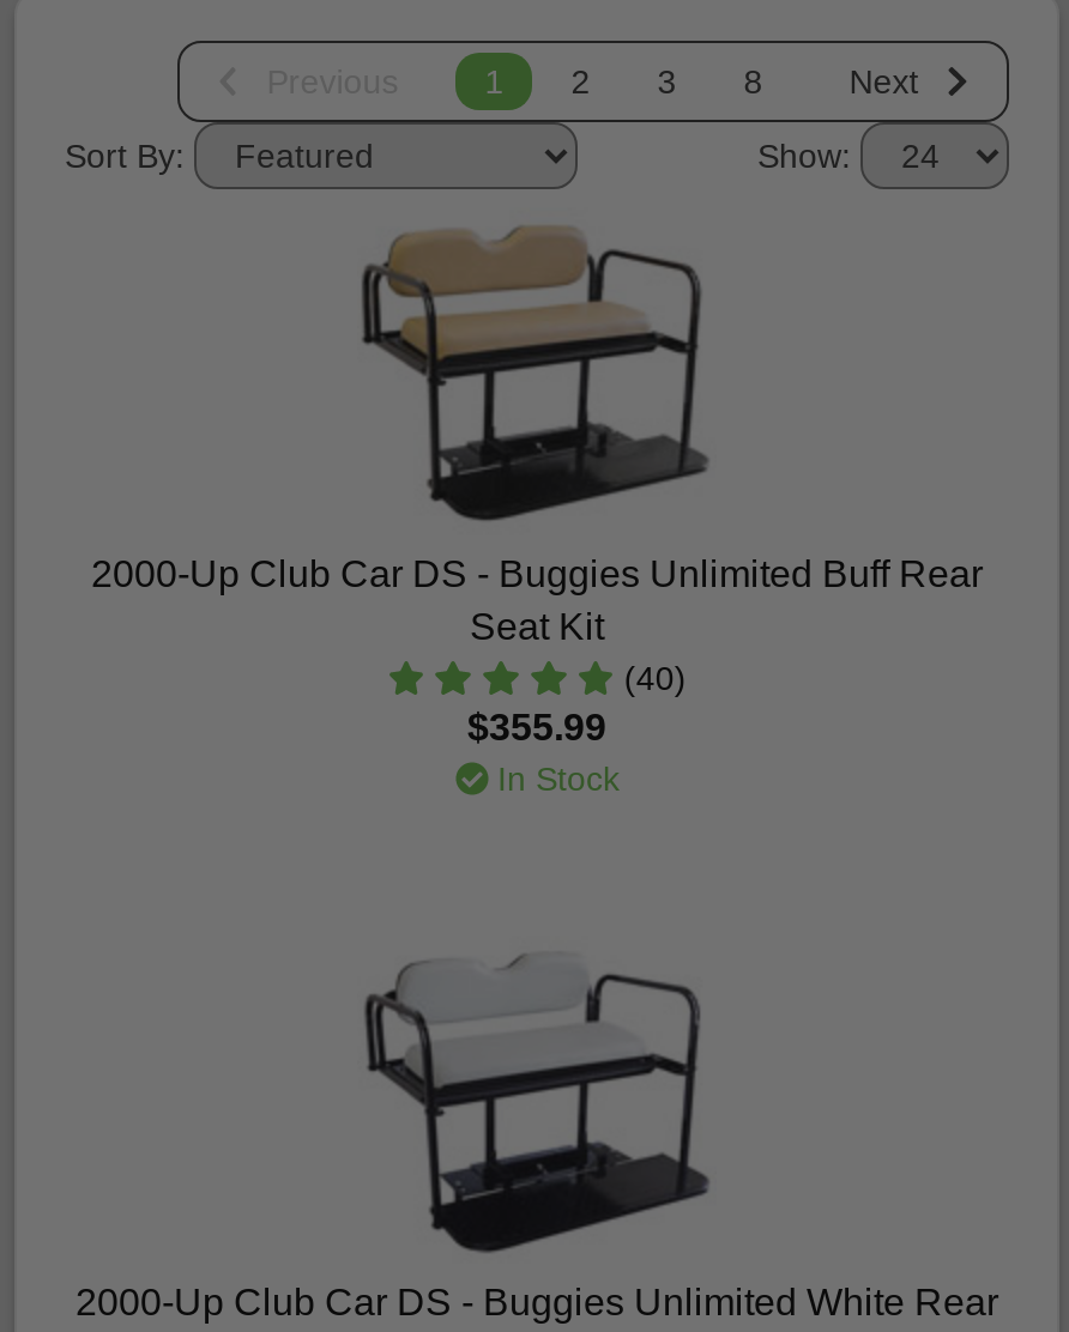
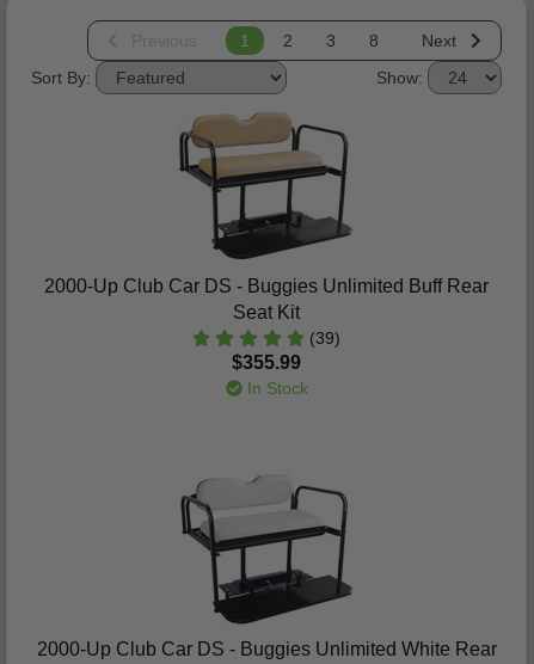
- (40)
+ (39)
